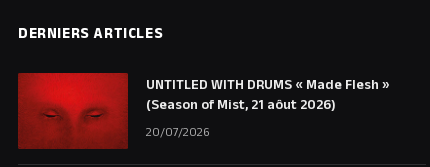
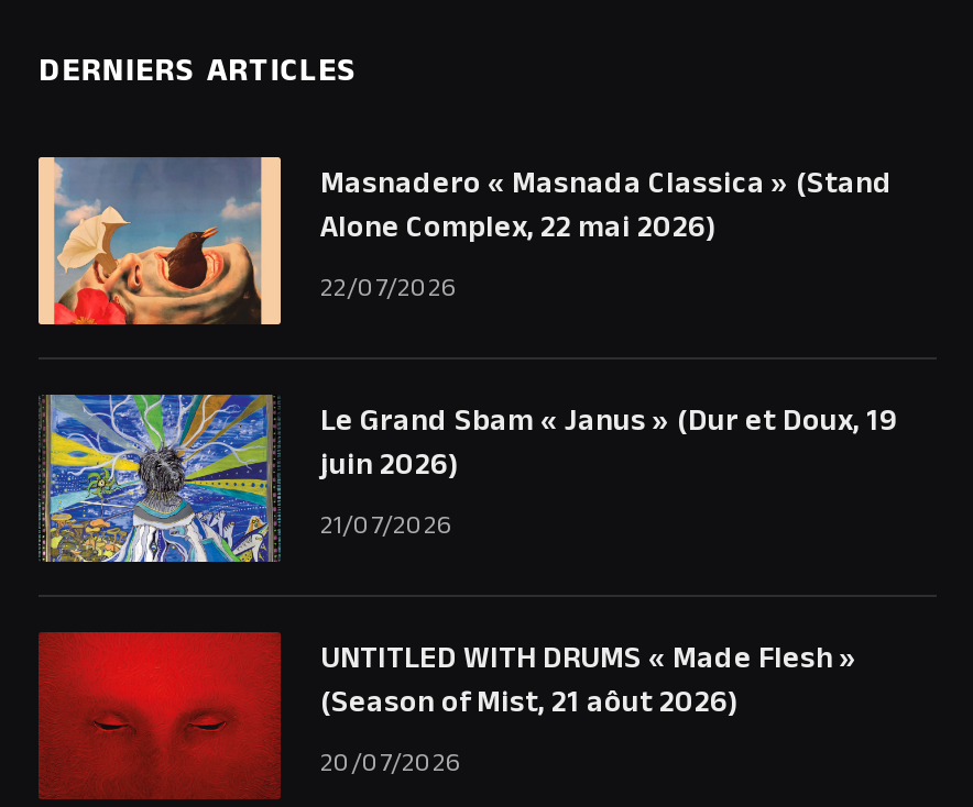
+ [image]
+ Masnadero « Masnada Classica » (Stand
+ Alone Complex, 22 mai 2026)
+ 22/07/2026
+ Le Grand Sbam « Janus » (Dur et Doux, 19
+ juin 2026)
+ 21/07/2026

+ [image]
